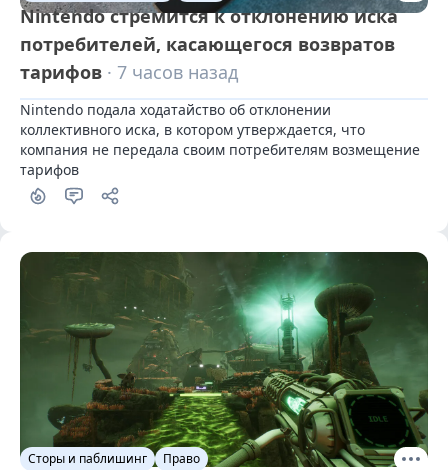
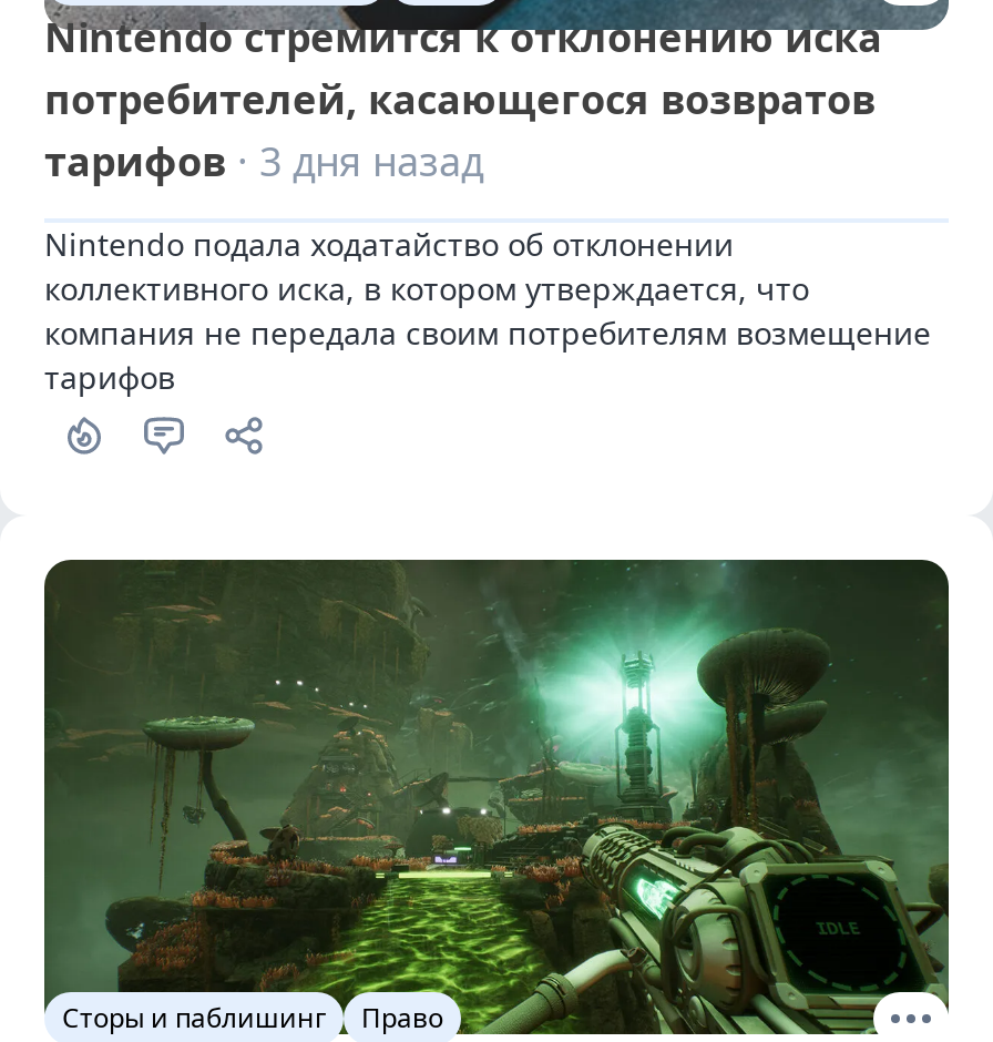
- тарифов · 7 часов назад
+ тарифов · 3 дня назад
